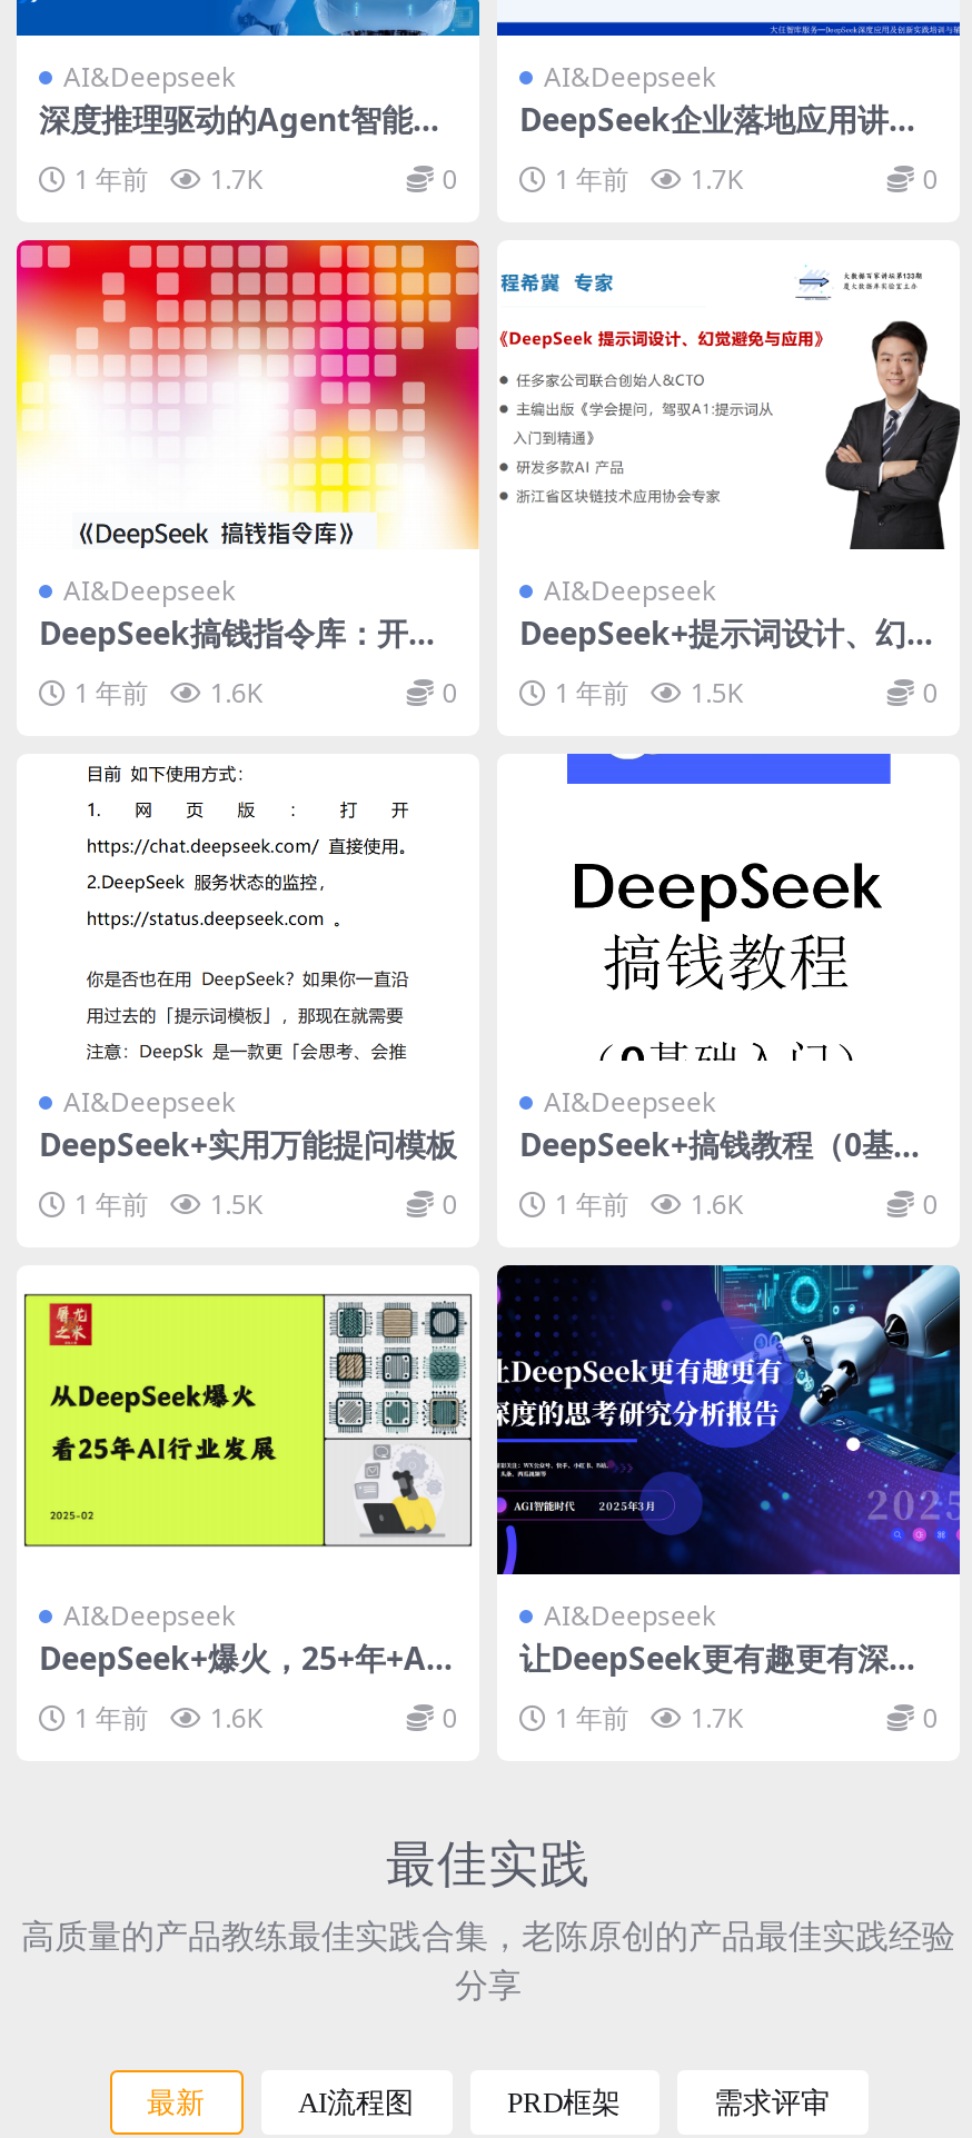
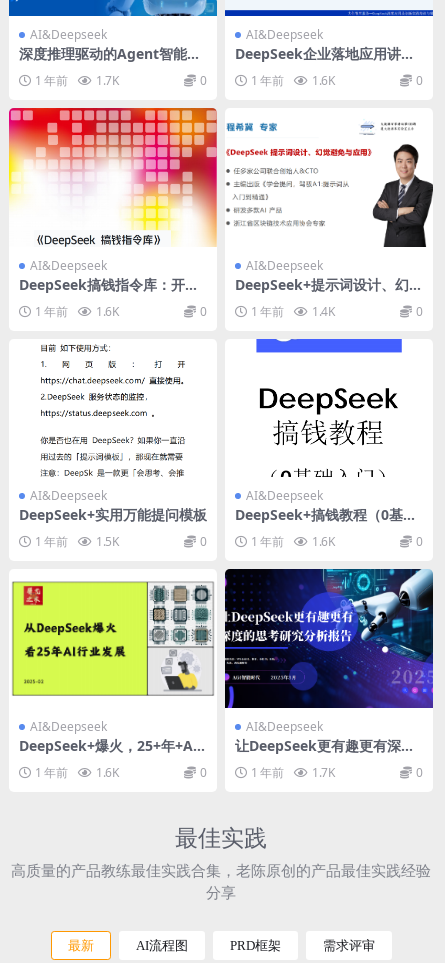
- 1 年前 1.7K
+ 1 年前 1.6K

- 1 年前 1.5K
+ 1 年前 1.4K
